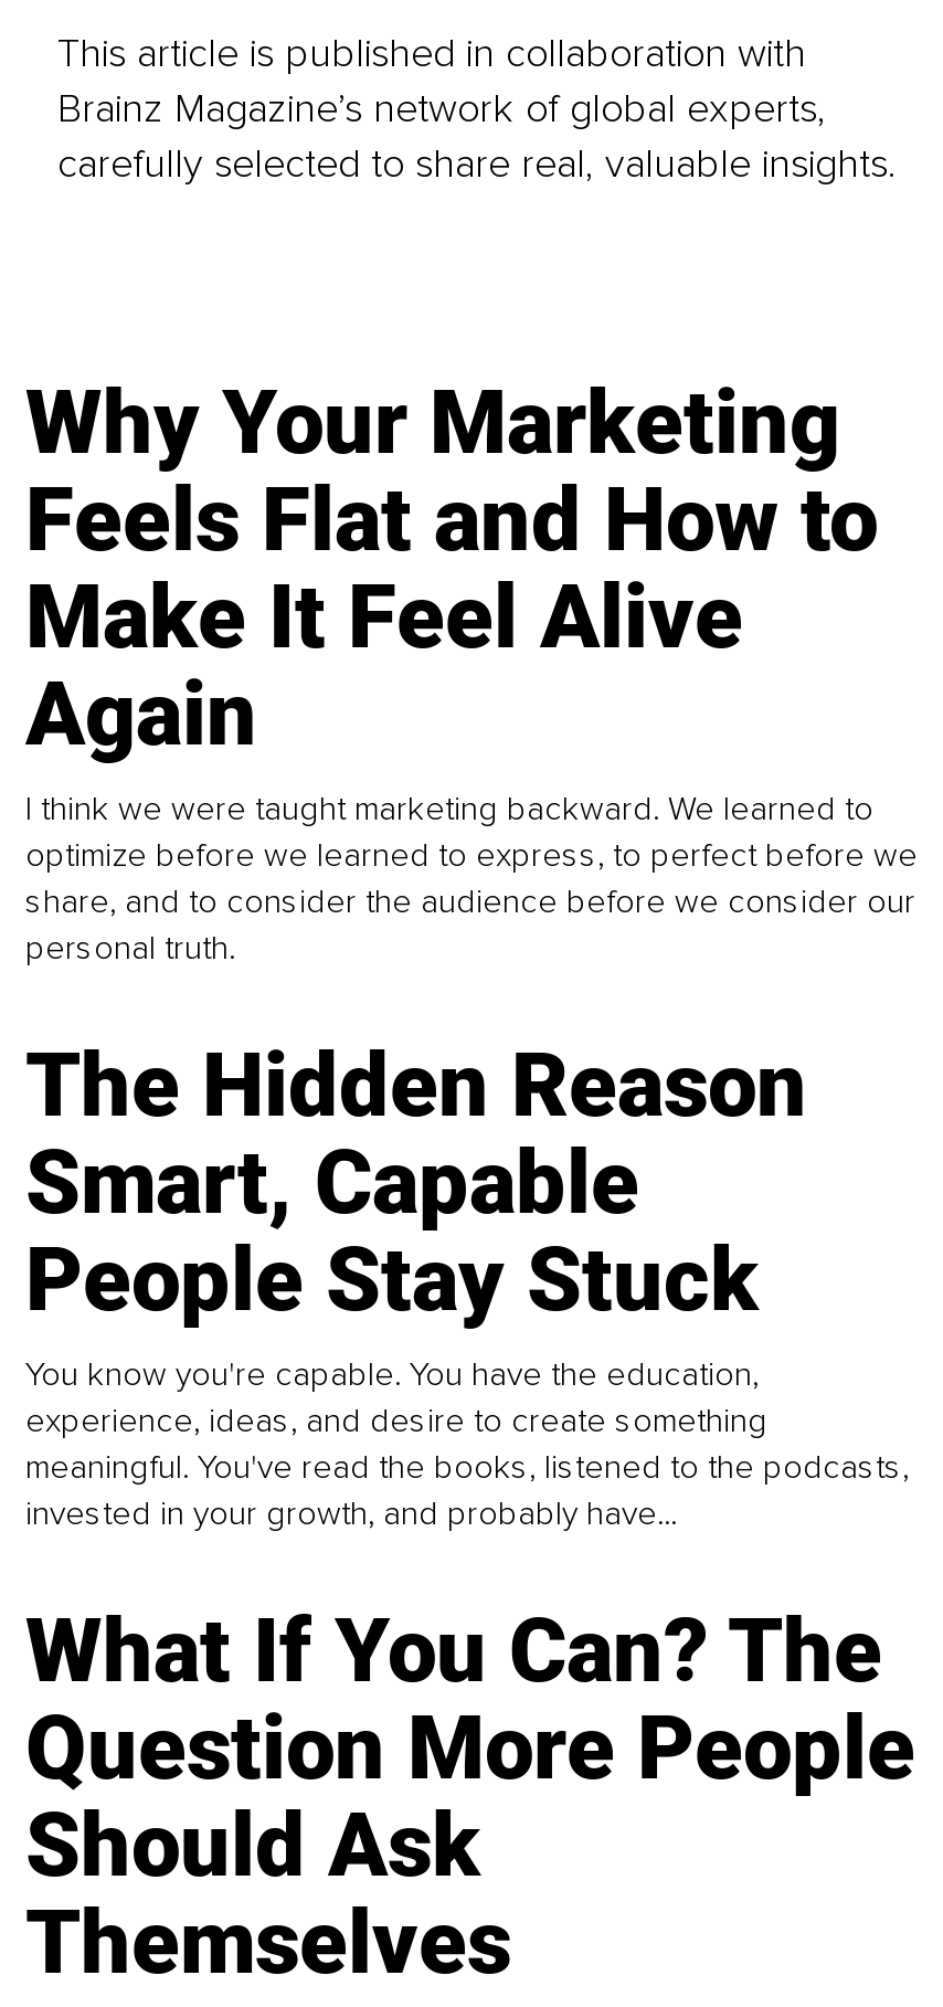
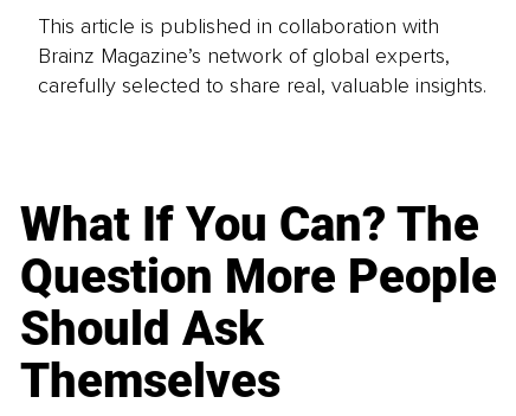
- Why Your Marketing
- Feels Flat and How to
- Make It Feel Alive
- Again
- I think we were taught marketing backward. We learned to
- optimize before we learned to express, to perfect before we
- share, and to consider the audience before we consider our
- personal truth.
- The Hidden Reason
- Smart, Capable
- People Stay Stuck
- You know you're capable. You have the education,
- experience, ideas, and desire to create something
- meaningful. You've read the books, listened to the podcasts,
- invested in your growth, and probably have...
